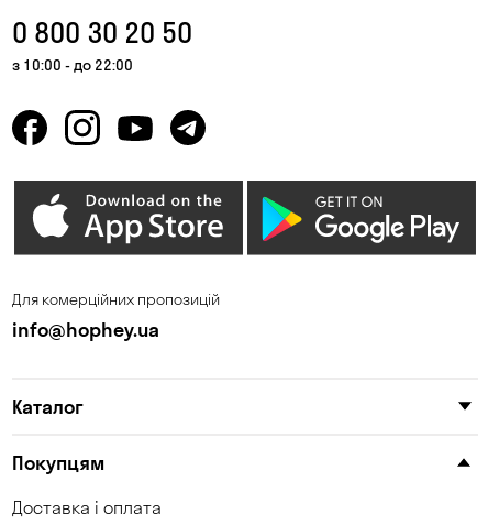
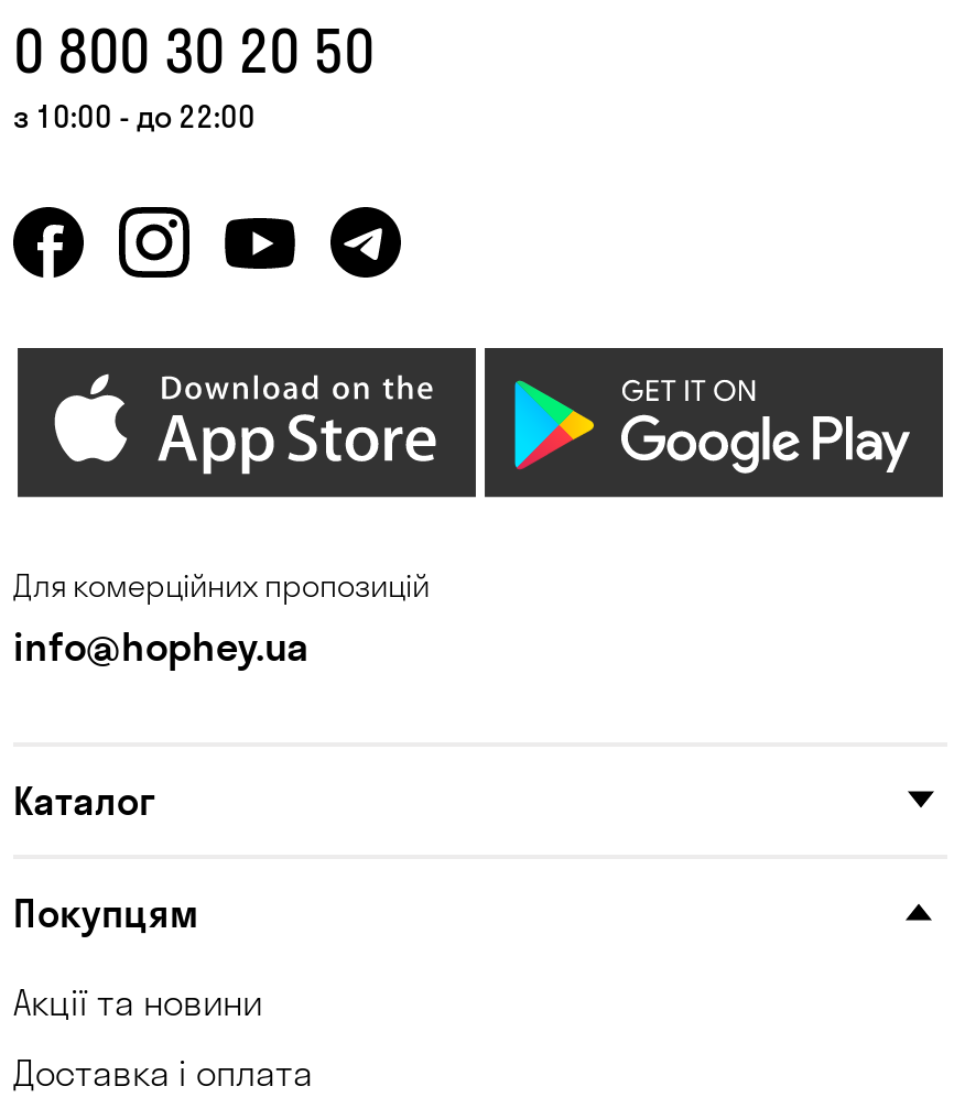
+ Акції та новини
